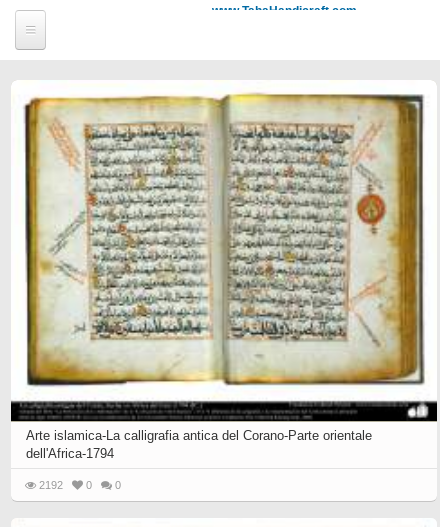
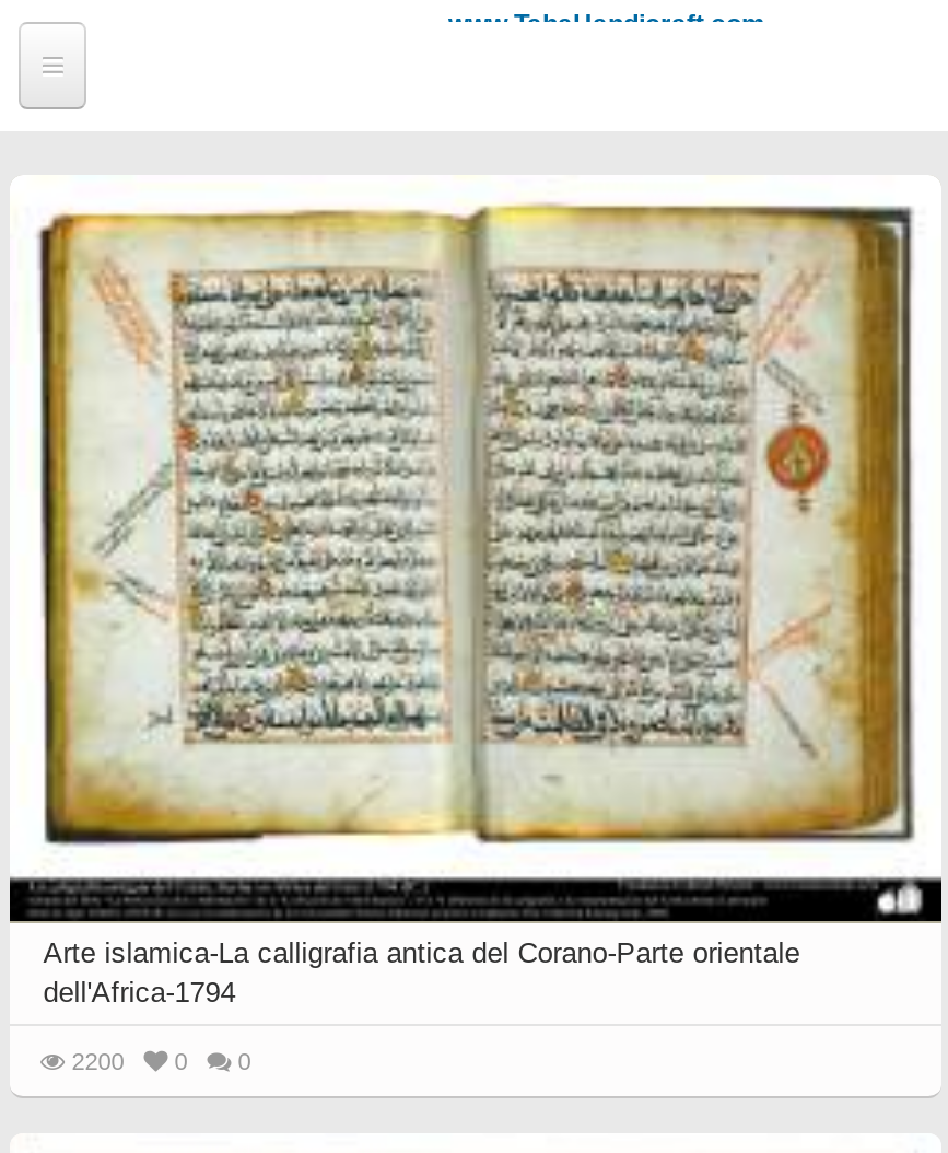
- 2192 0 0
+ 2200 0 0
